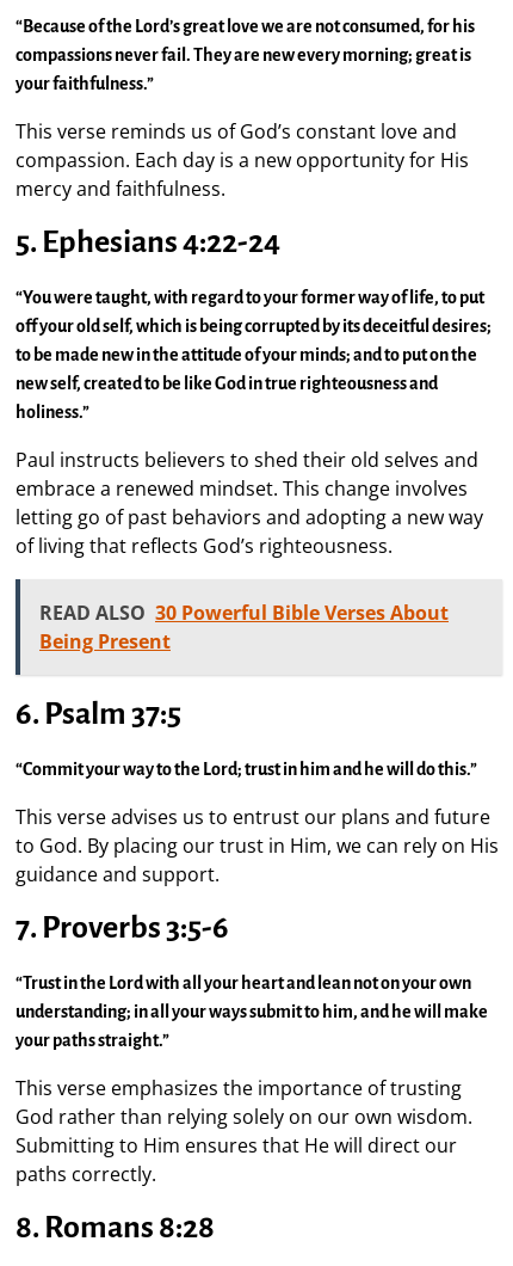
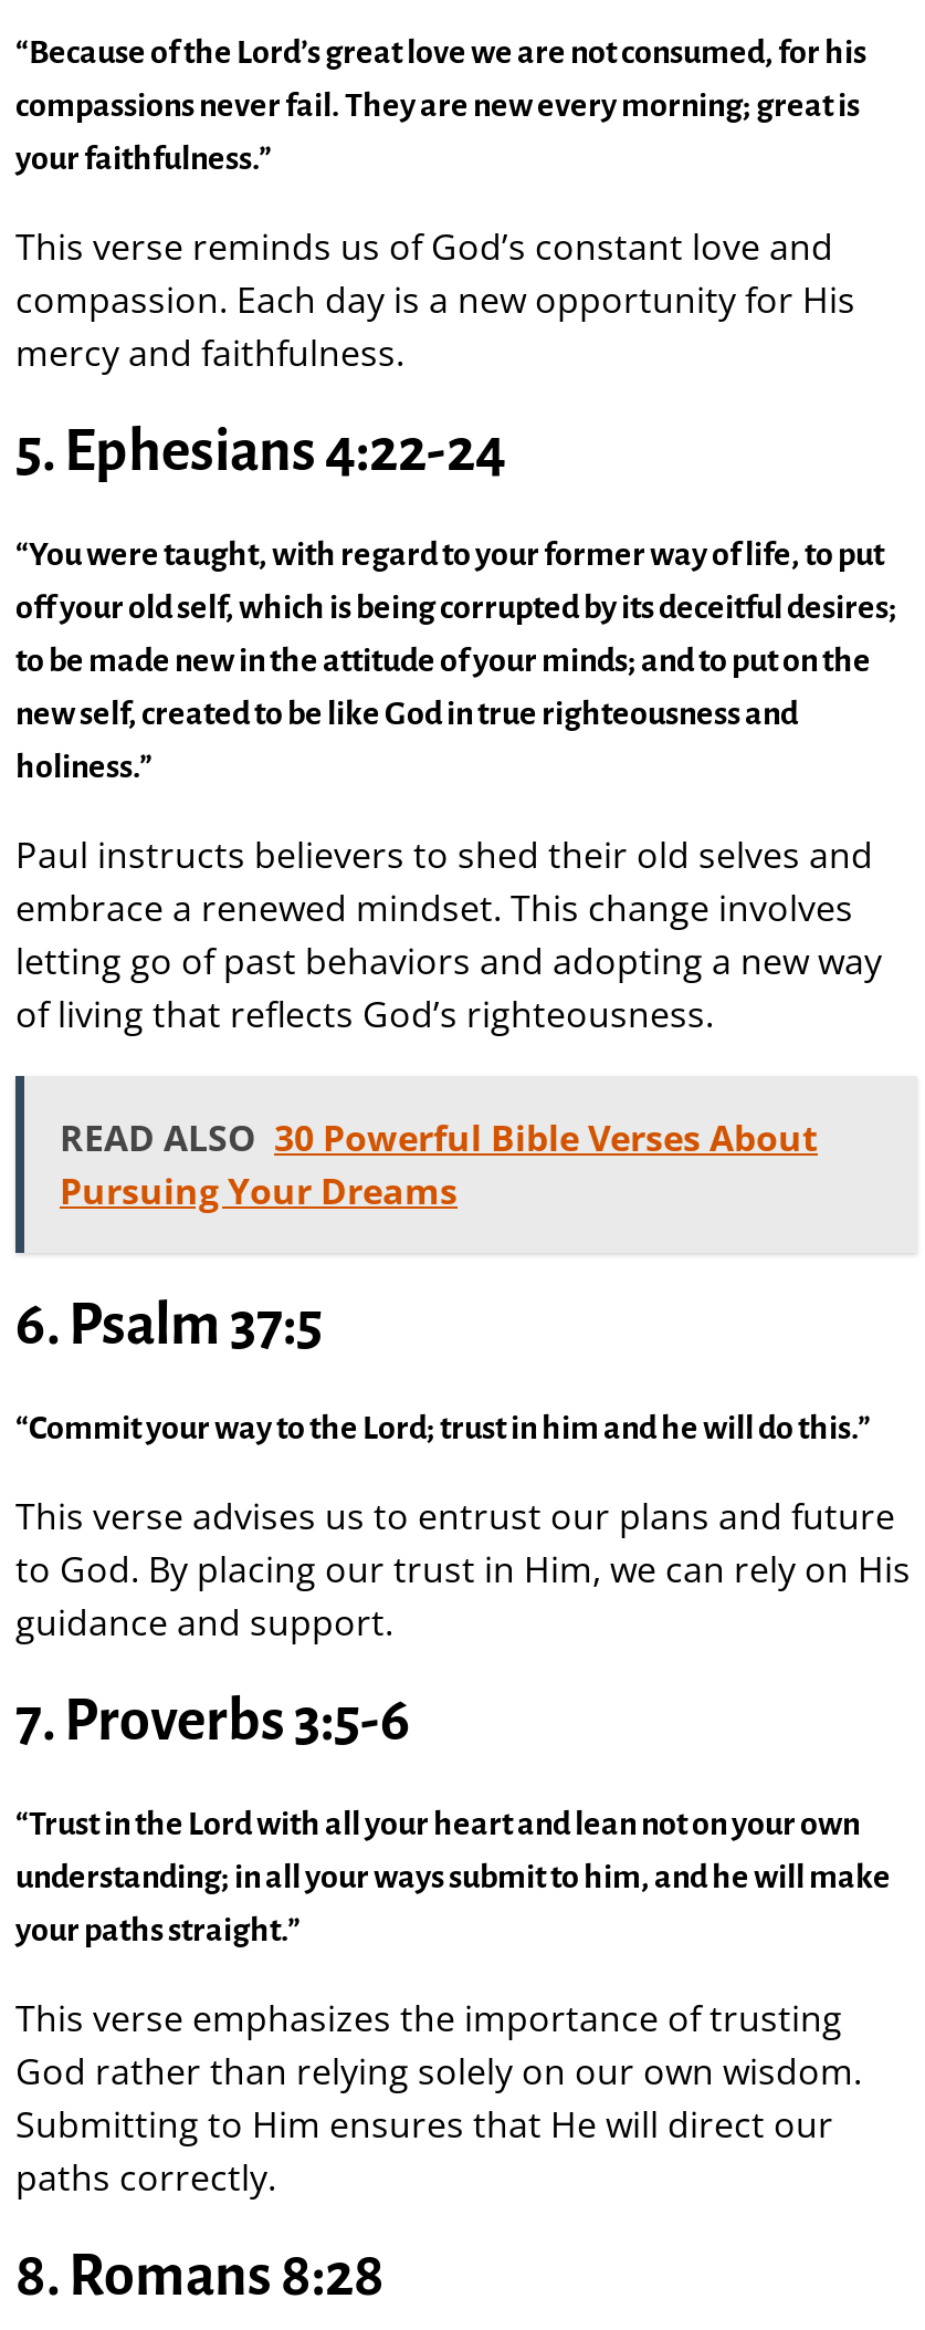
- Being Present
+ Pursuing Your Dreams
